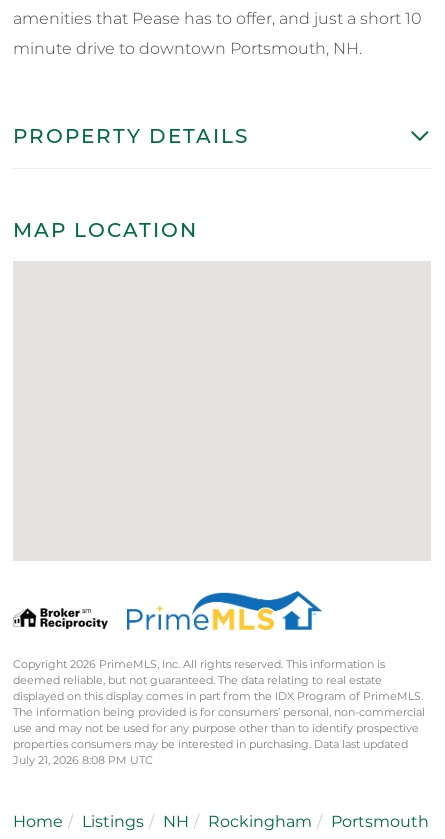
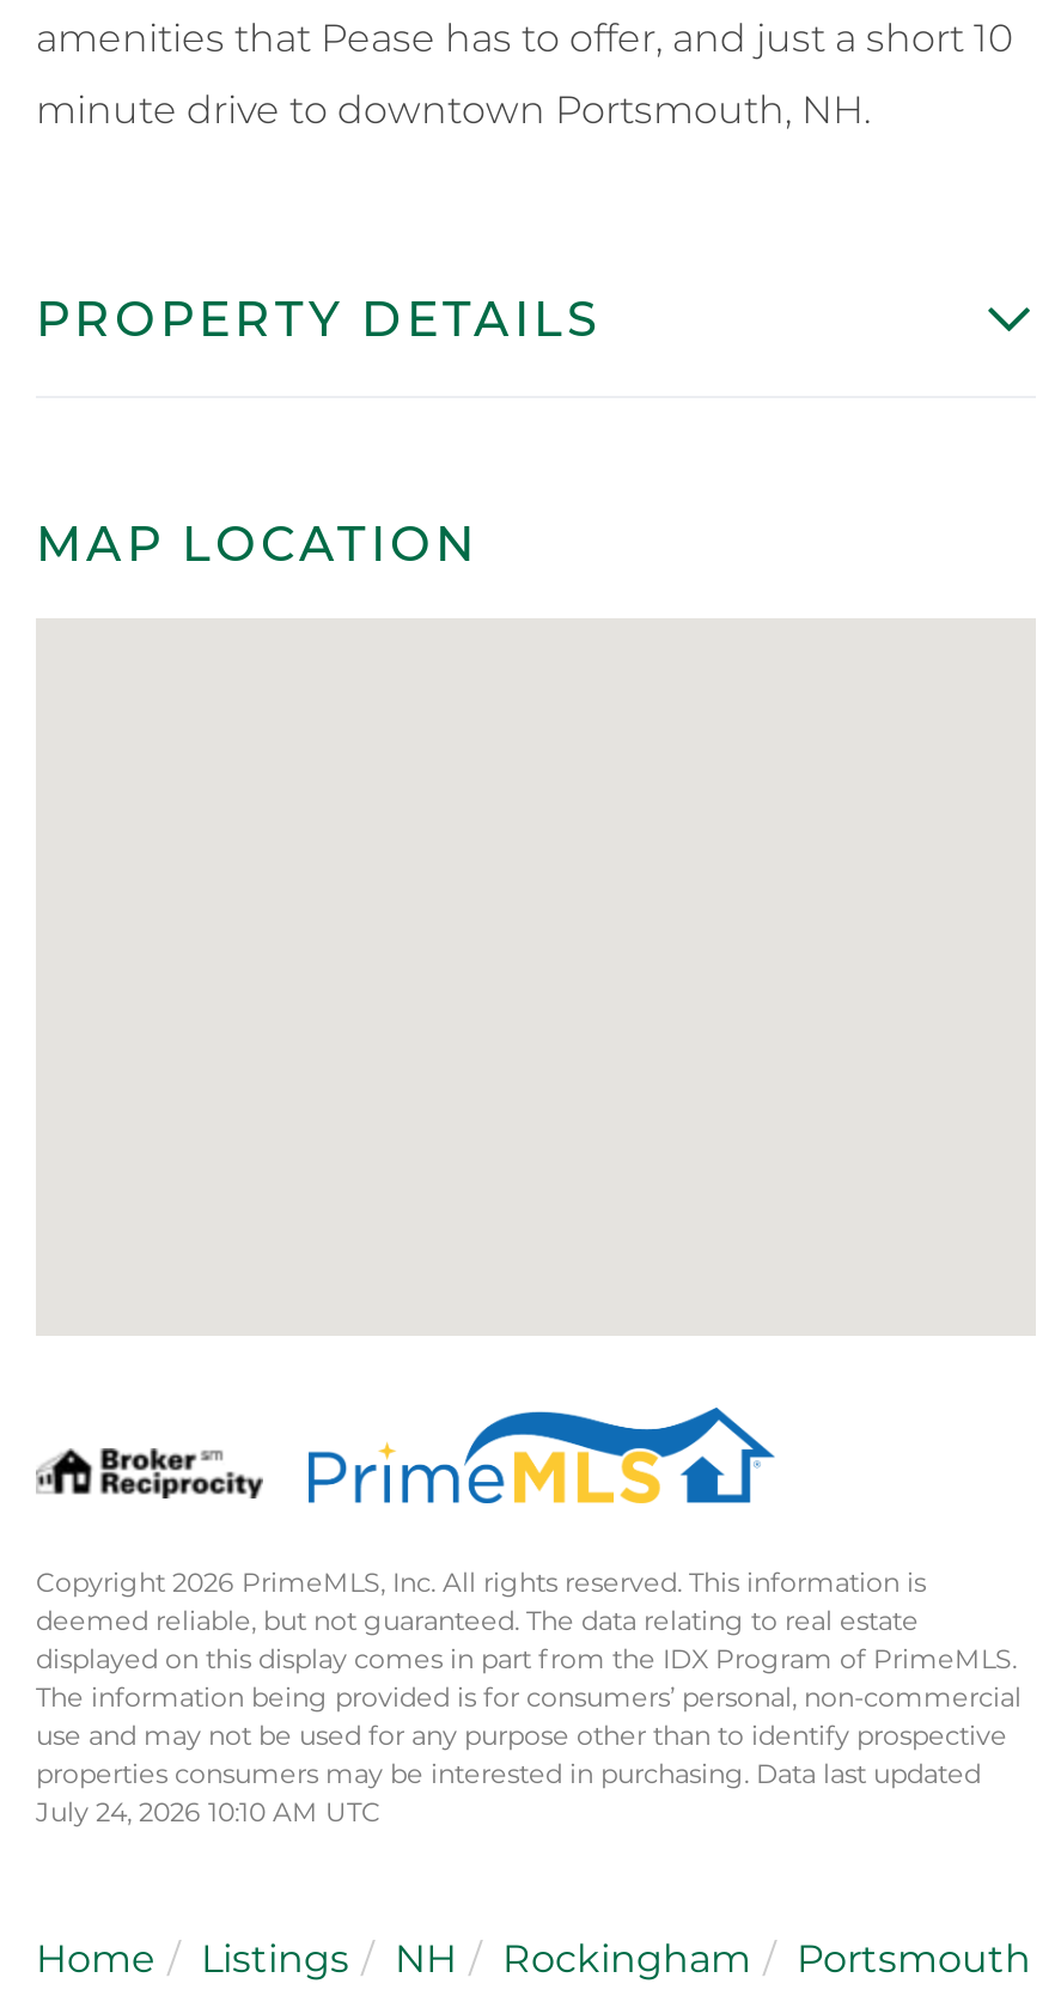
- July 21, 2026 8:08 PM UTC
+ July 24, 2026 10:10 AM UTC
